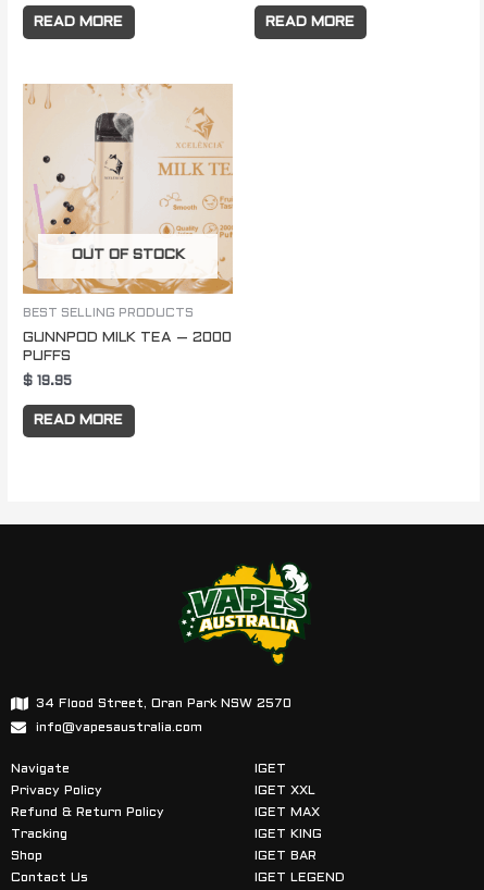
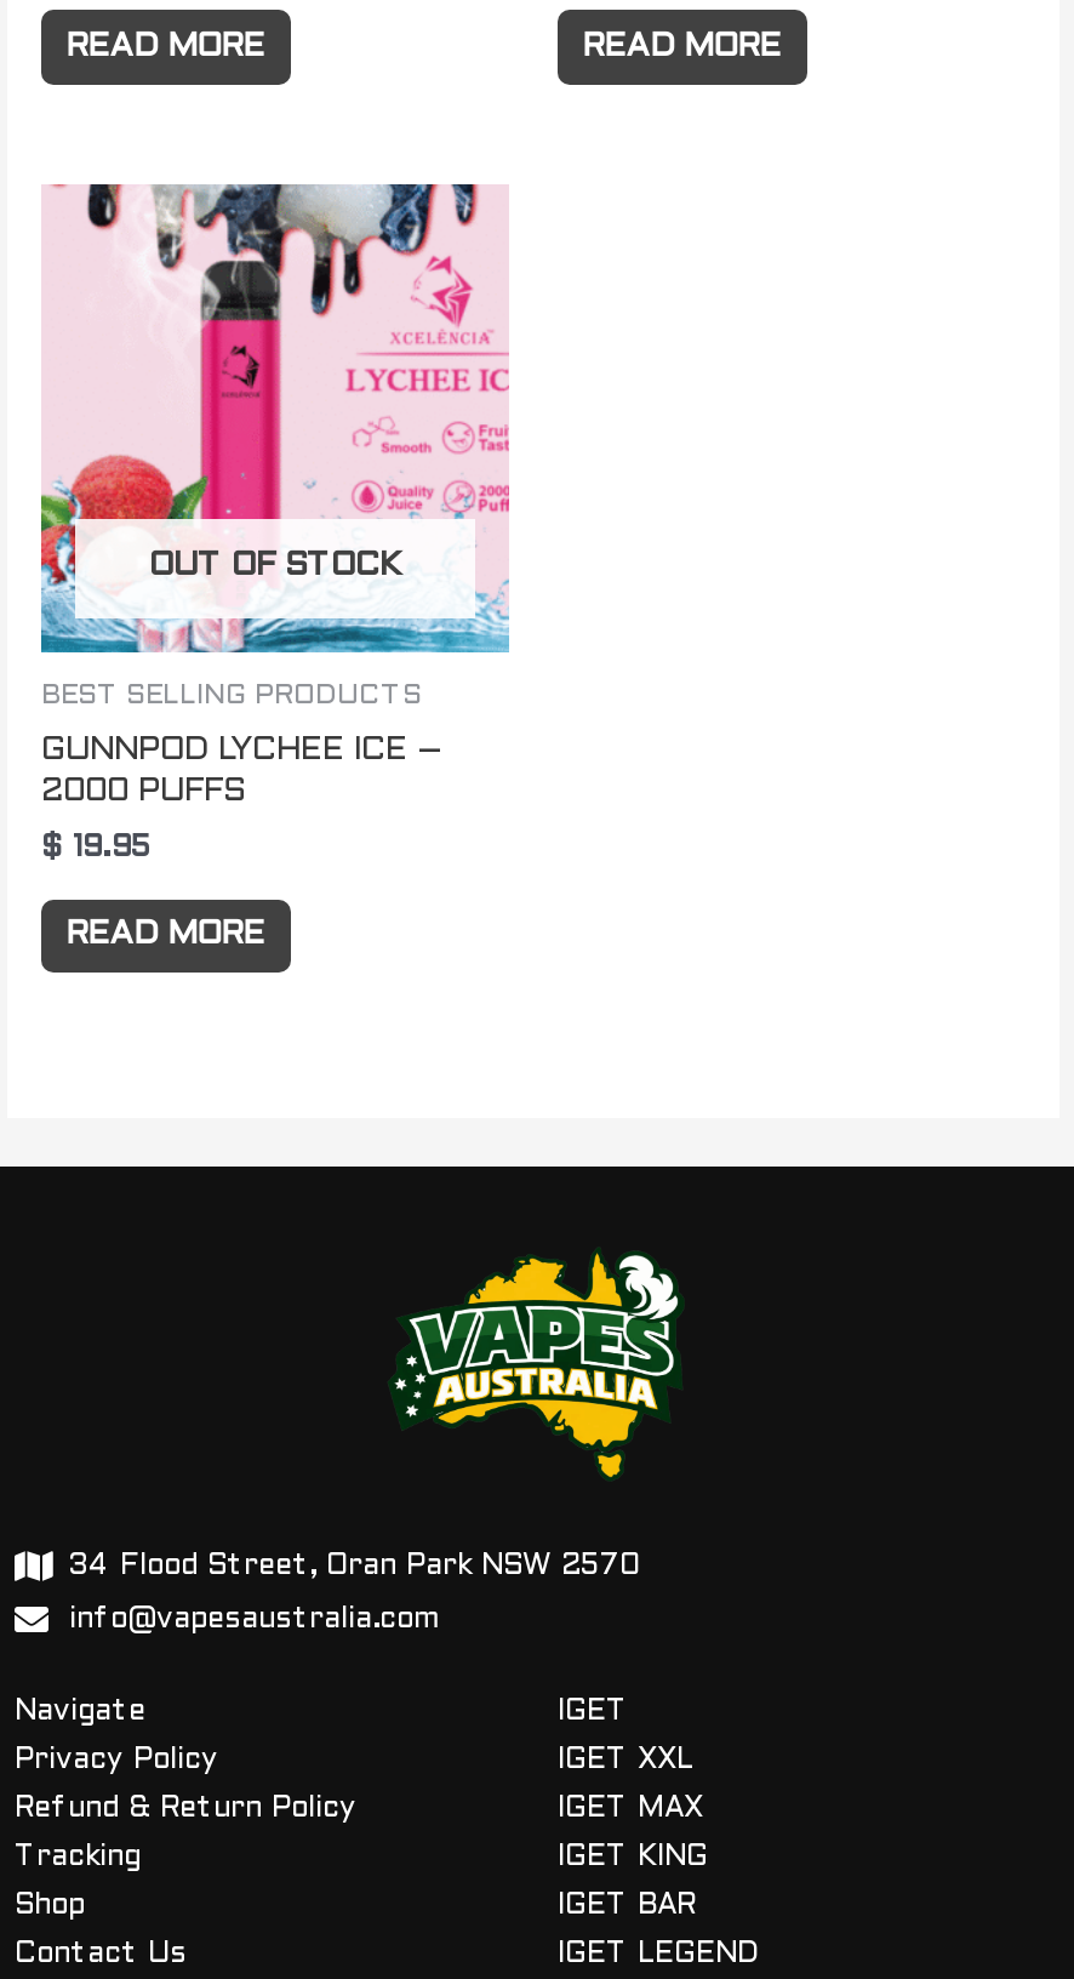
- [image]
- GUNNPOD MILK TEA – 2000
- PUFFS
+ [image]
+ GUNNPOD LYCHEE ICE –
+ 2000 PUFFS
